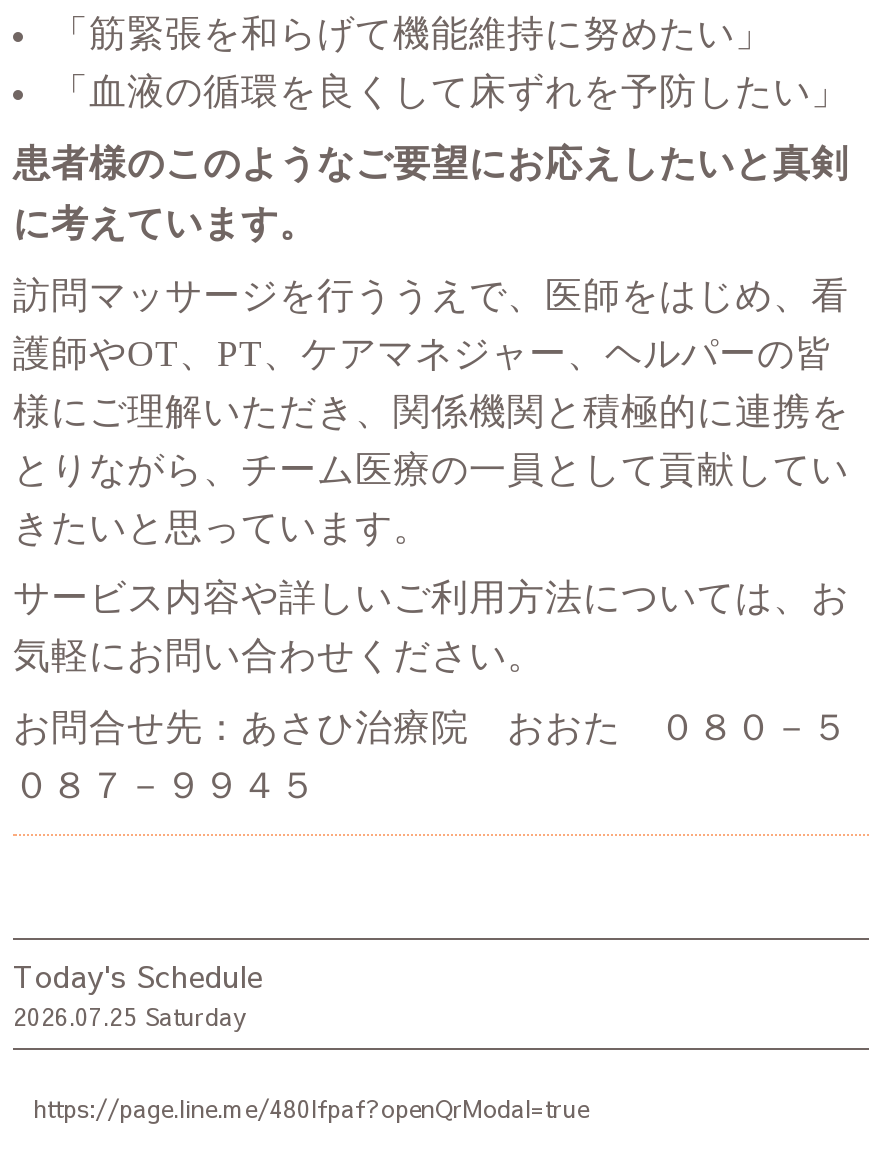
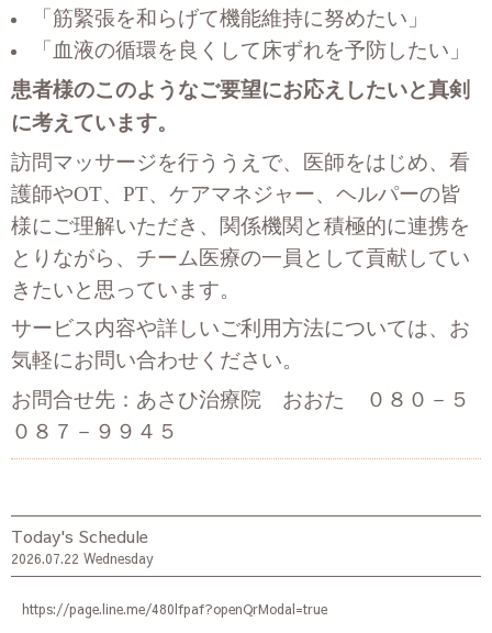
- 2026.07.25 Saturday
+ 2026.07.22 Wednesday
